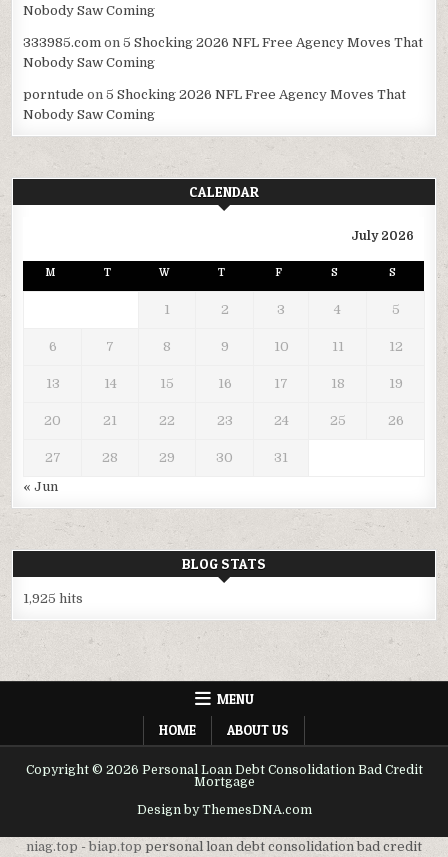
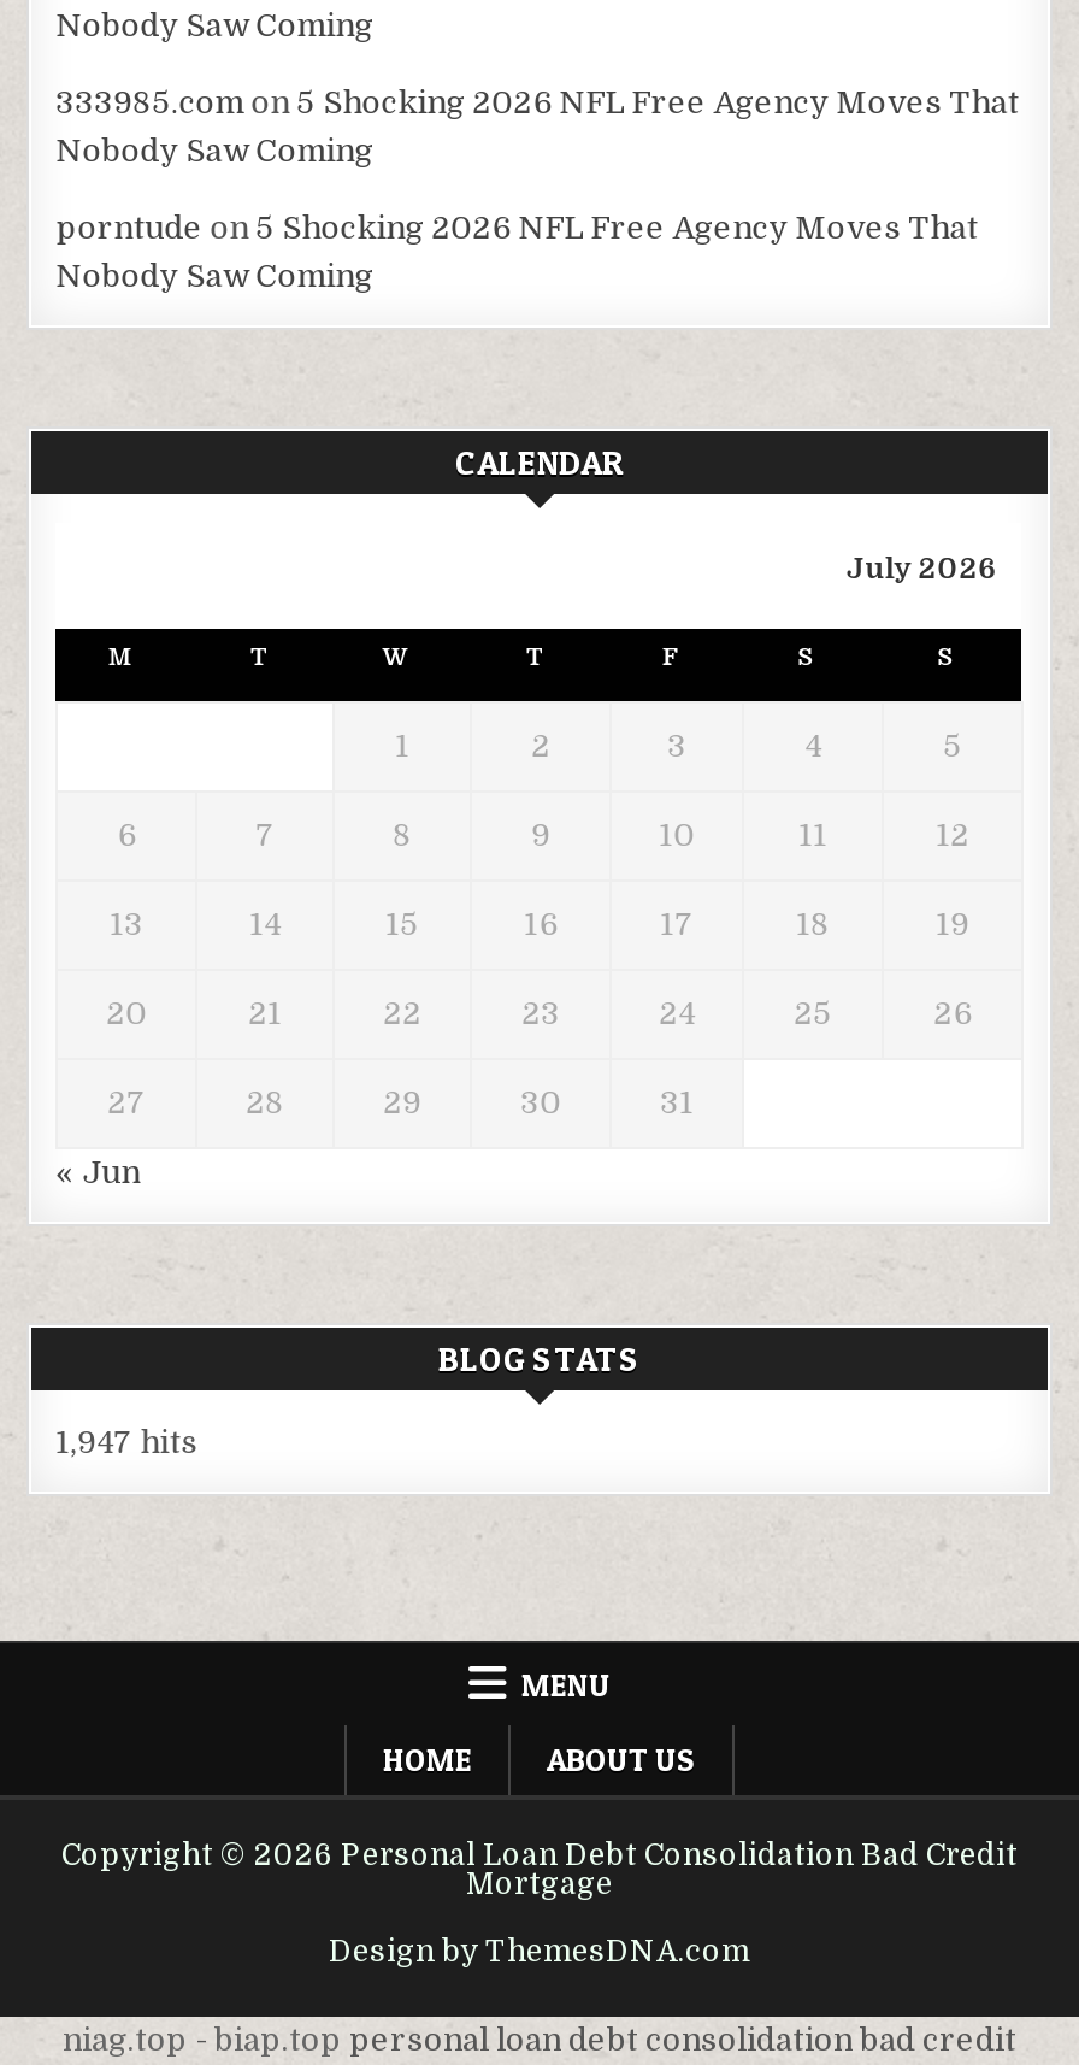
- 1,925 hits
+ 1,947 hits
